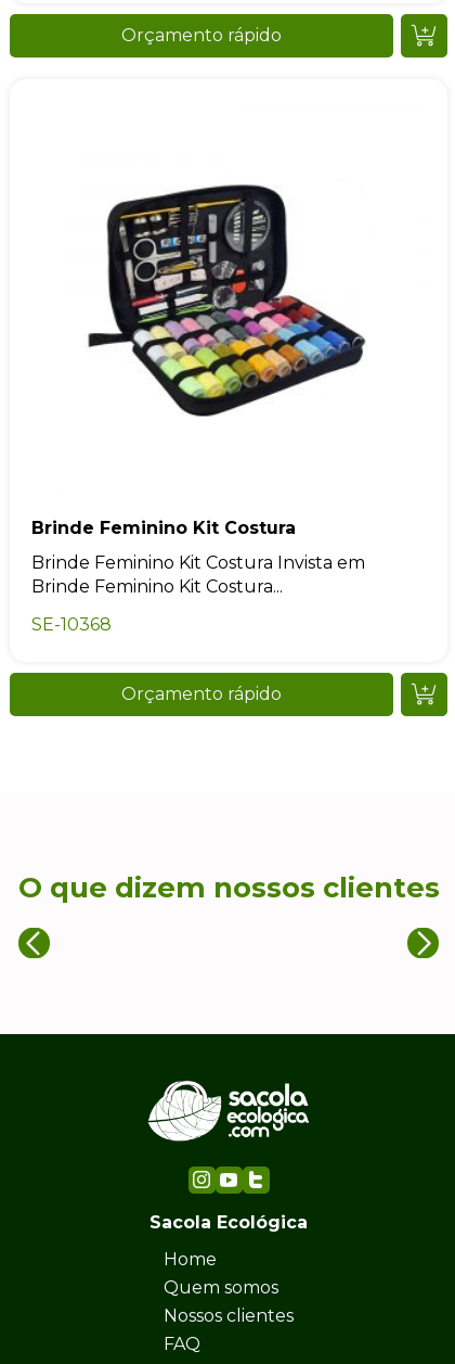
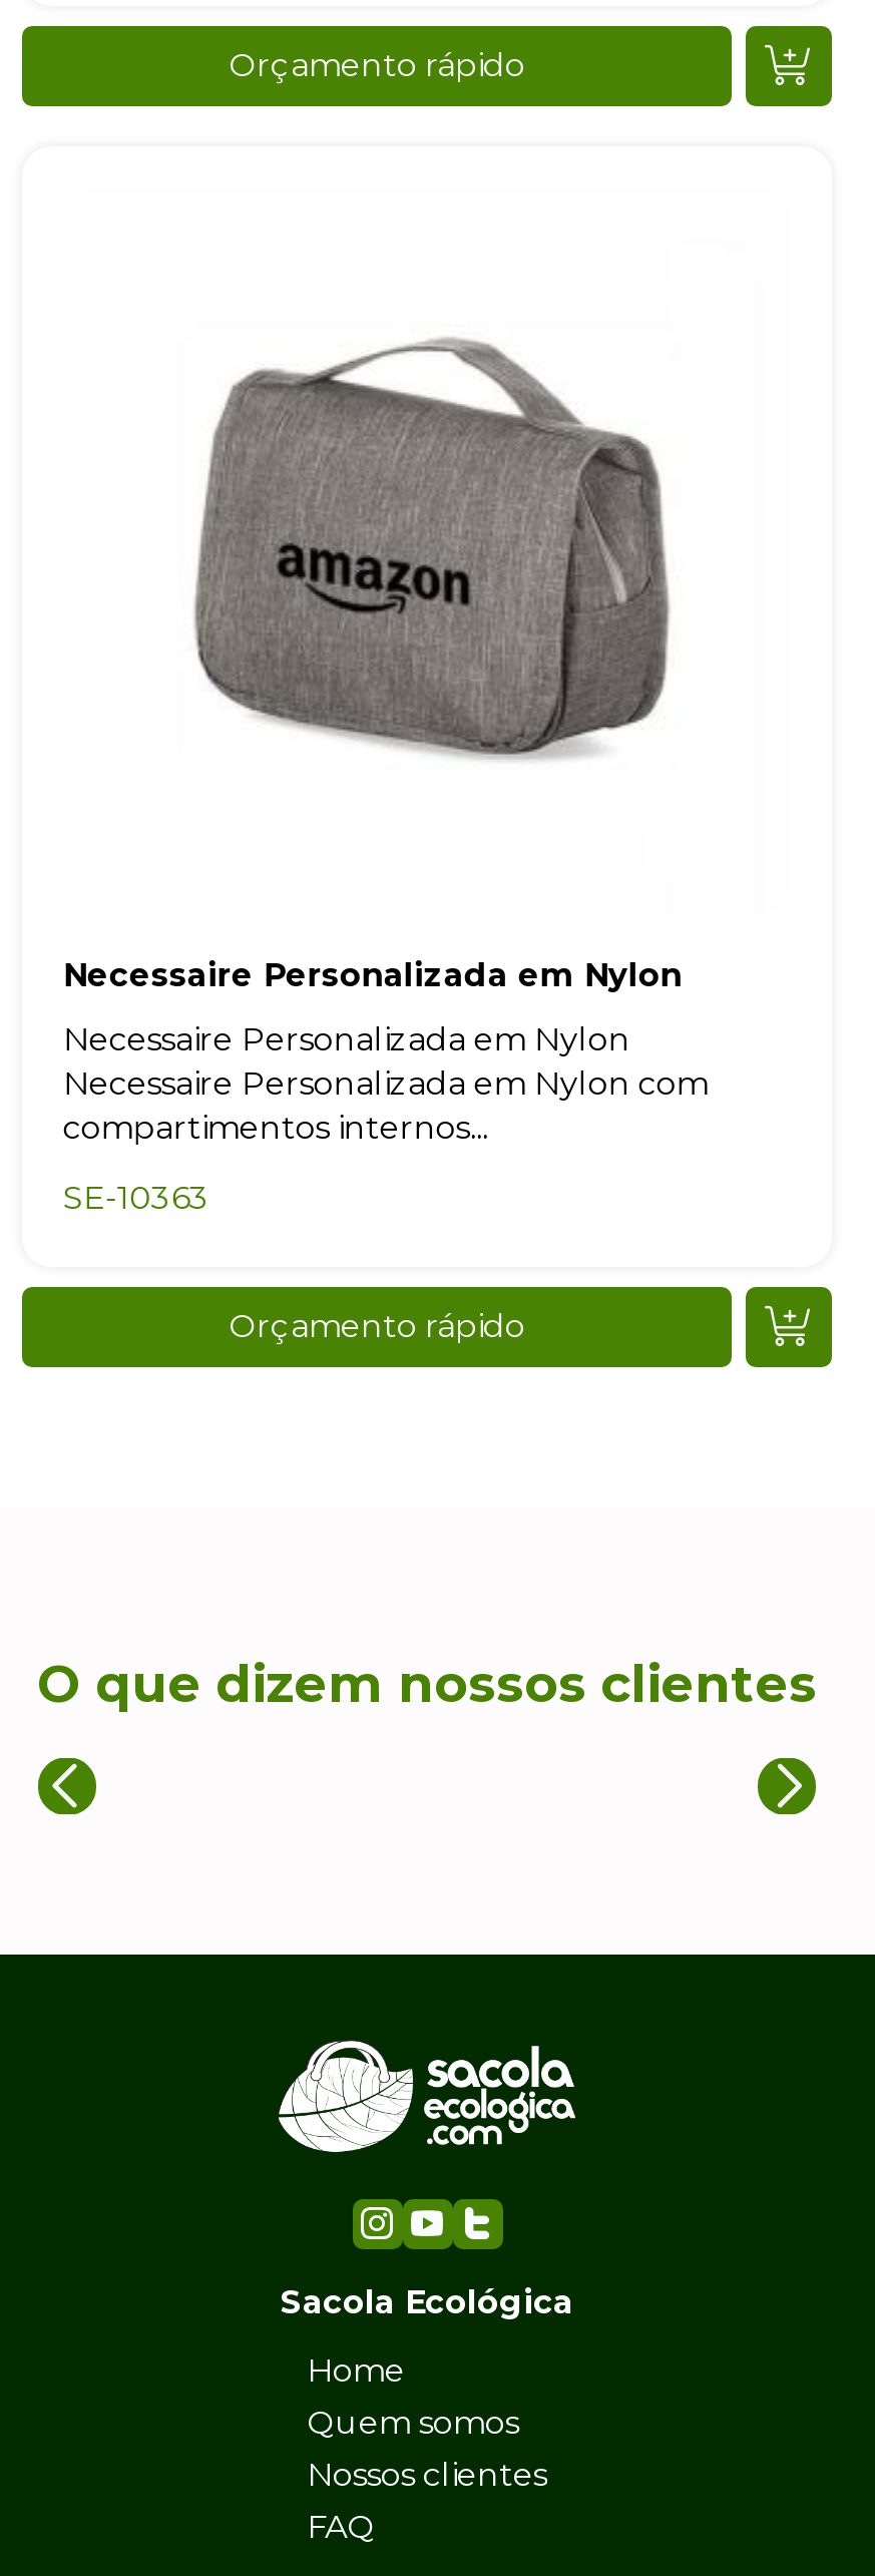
- [image]
+ [image]

- Brinde Feminino Kit Costura
+ Necessaire Personalizada em Nylon

- Brinde Feminino Kit Costura Invista em
- Brinde Feminino Kit Costura...
+ Necessaire Personalizada em Nylon
+ Necessaire Personalizada em Nylon com
+ compartimentos internos...

- SE-10368
+ SE-10363
